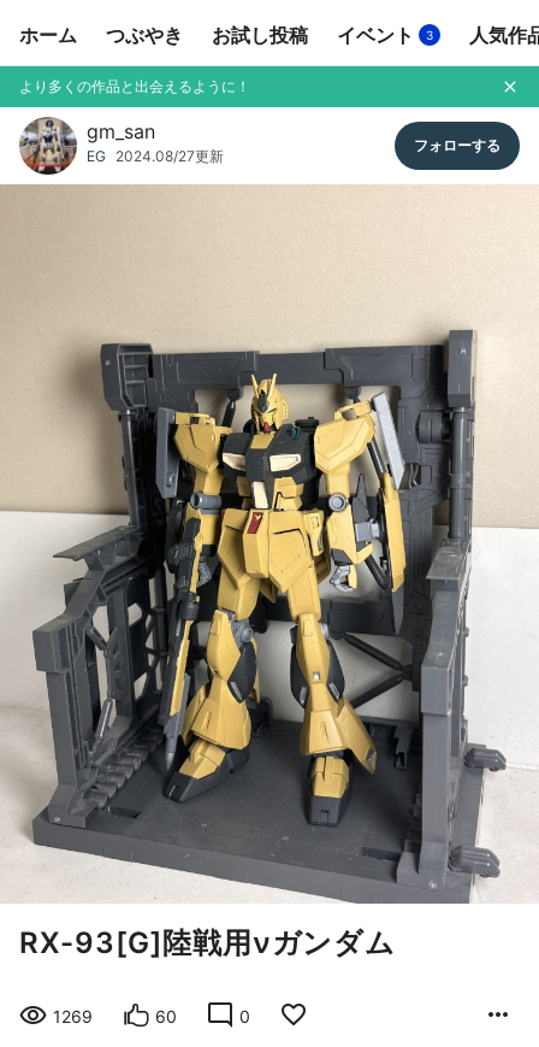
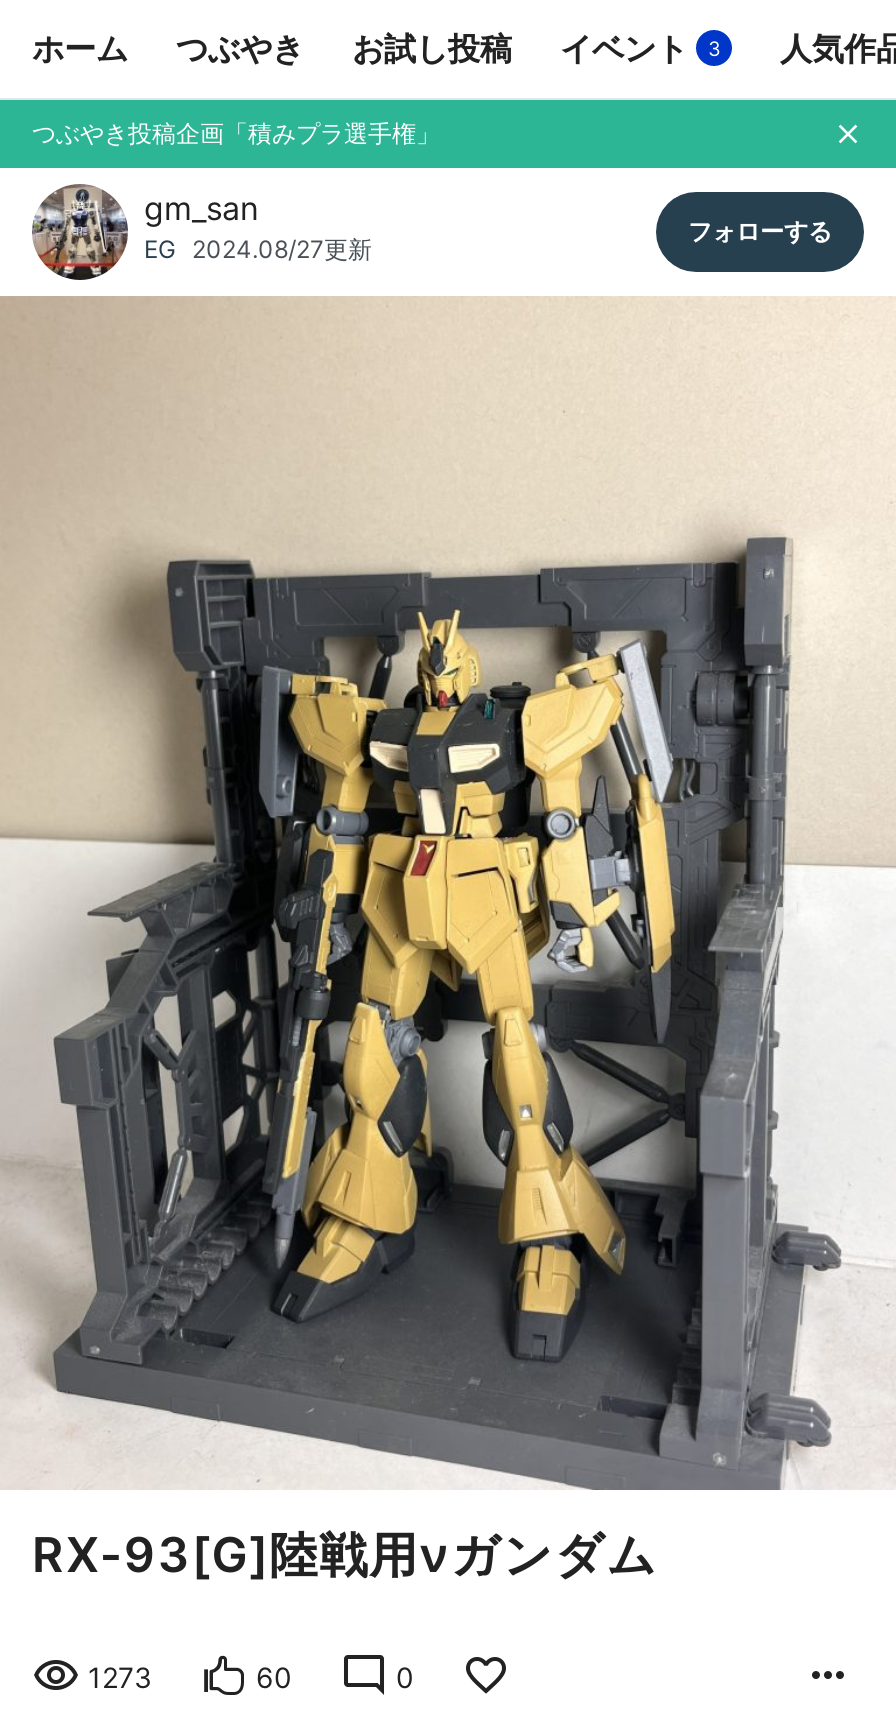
- より多くの作品と出会えるように！
+ つぶやき投稿企画「積みプラ選手権」

- 1269
+ 1273
